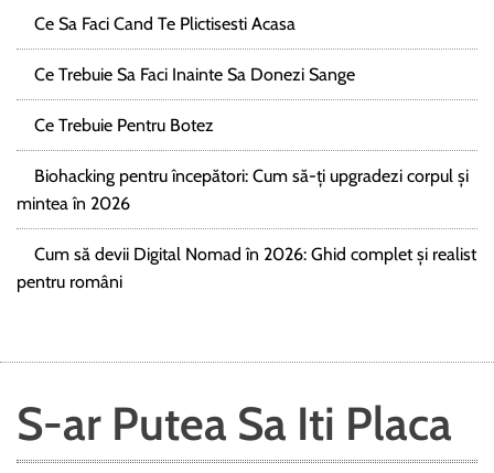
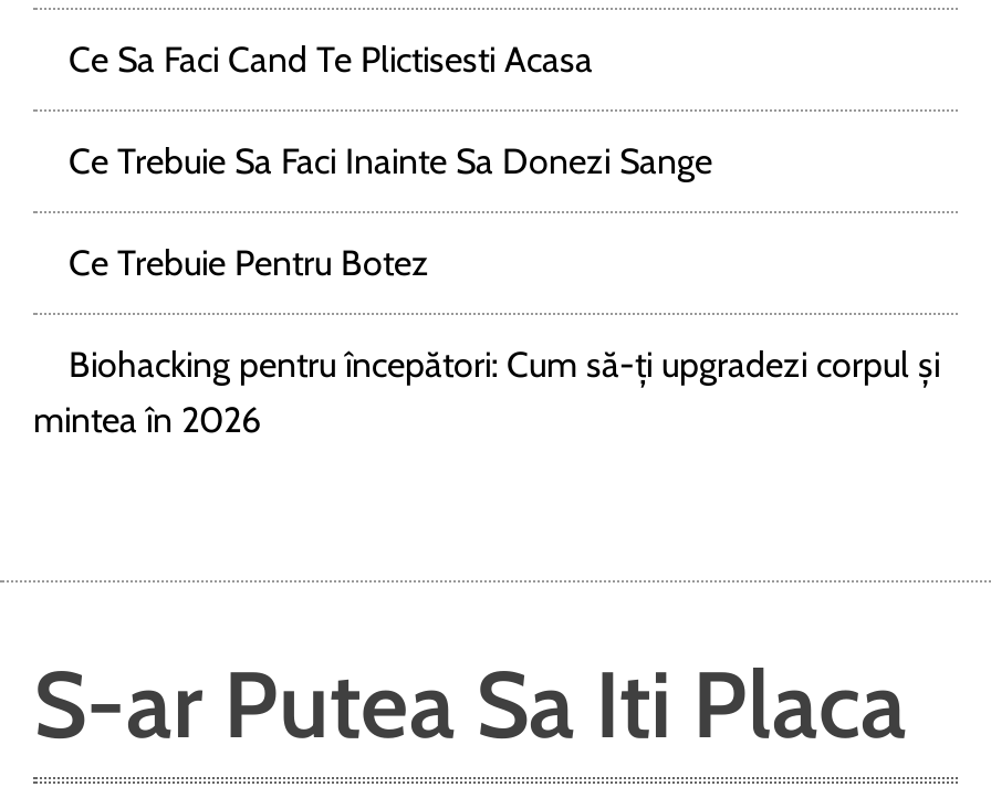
- Cum să devii Digital Nomad în 2026: Ghid complet și realist
- pentru români
